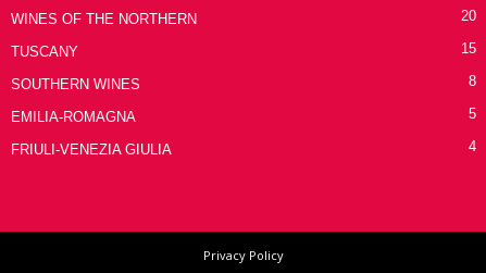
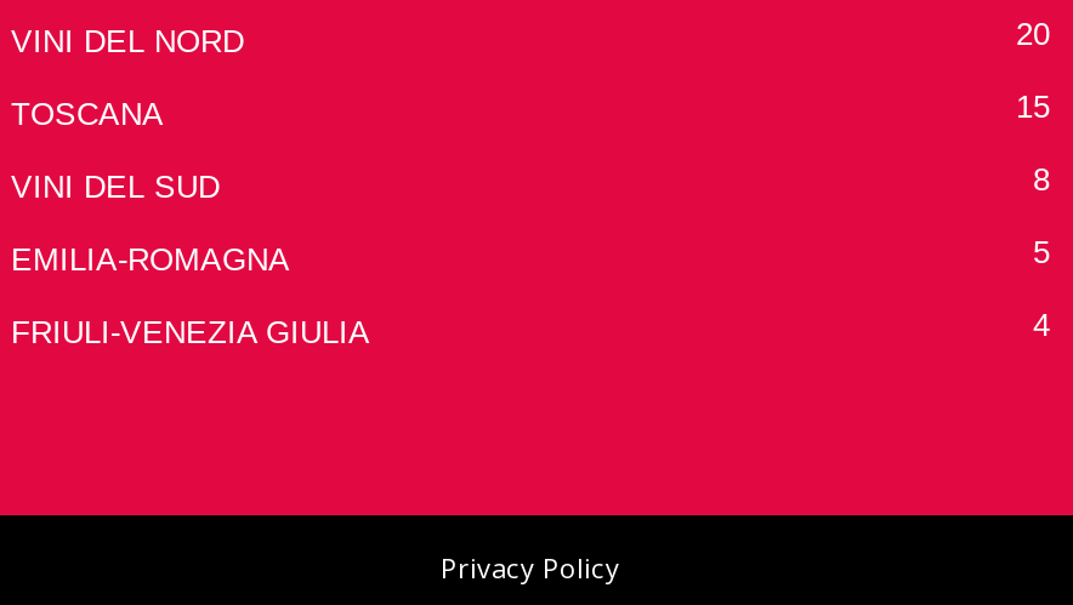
- WINES OF THE NORTHERN
+ VINI DEL NORD

- TUSCANY
+ TOSCANA

- SOUTHERN WINES
+ VINI DEL SUD
